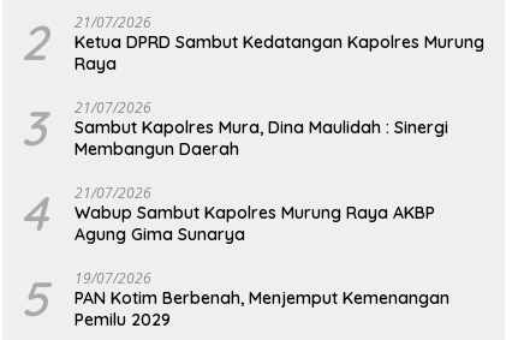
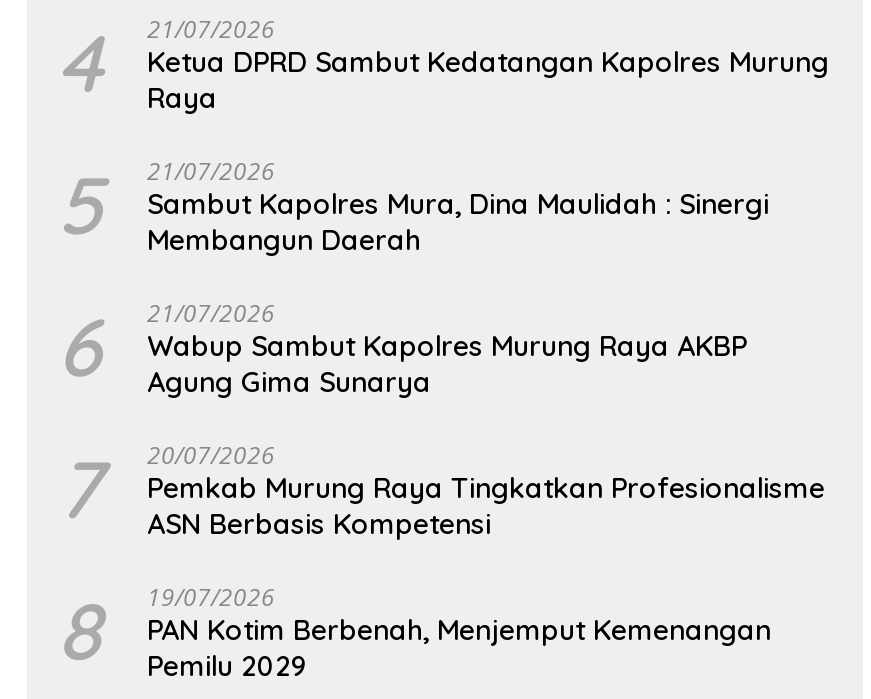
- 2 21/07/2026 Ketua DPRD Sambut Kedatangan Kapolres Murung Raya
+ 4 21/07/2026 Ketua DPRD Sambut Kedatangan Kapolres Murung Raya

- 3 21/07/2026 Sambut Kapolres Mura, Dina Maulidah : Sinergi Membangun Daerah
+ 5 21/07/2026 Sambut Kapolres Mura, Dina Maulidah : Sinergi Membangun Daerah

- 4 21/07/2026 Wabup Sambut Kapolres Murung Raya AKBP Agung Gima Sunarya
+ 6 21/07/2026 Wabup Sambut Kapolres Murung Raya AKBP Agung Gima Sunarya

- 5
+ 7
+ 20/07/2026
+ Pemkab Murung Raya Tingkatkan Profesionalisme
+ ASN Berbasis Kompetensi
+ 8
